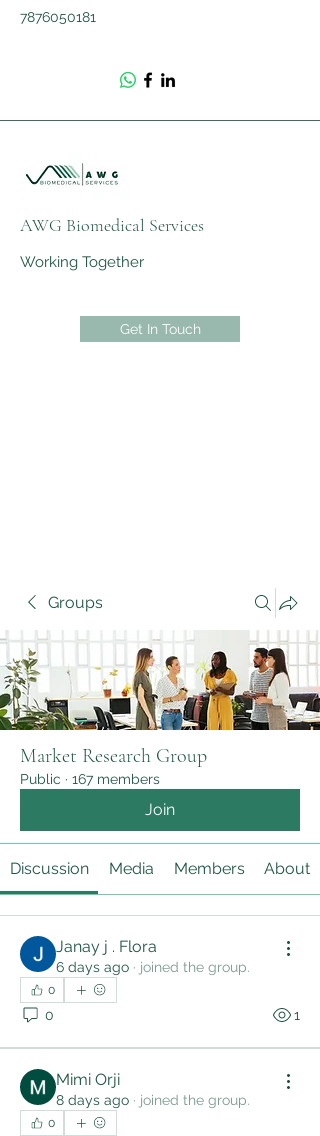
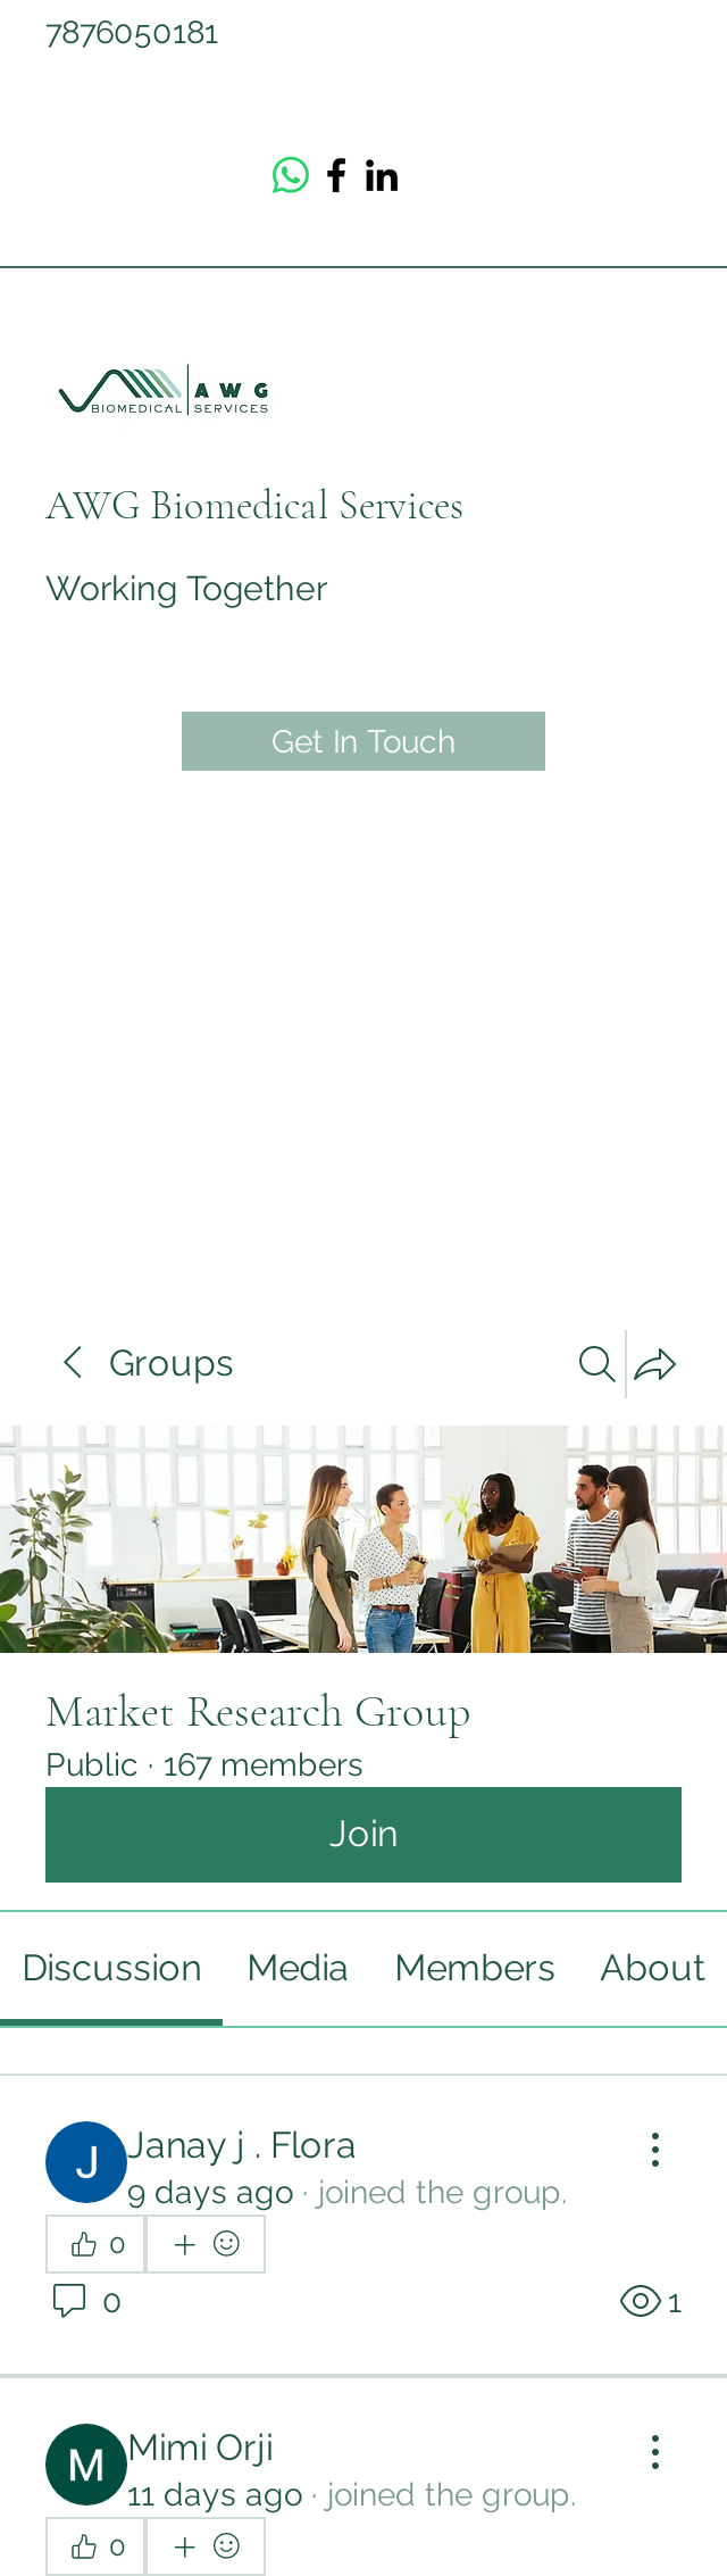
- 6 days ago · joined the group.
+ 9 days ago · joined the group.

- 8 days ago · joined the group.
+ 11 days ago · joined the group.
